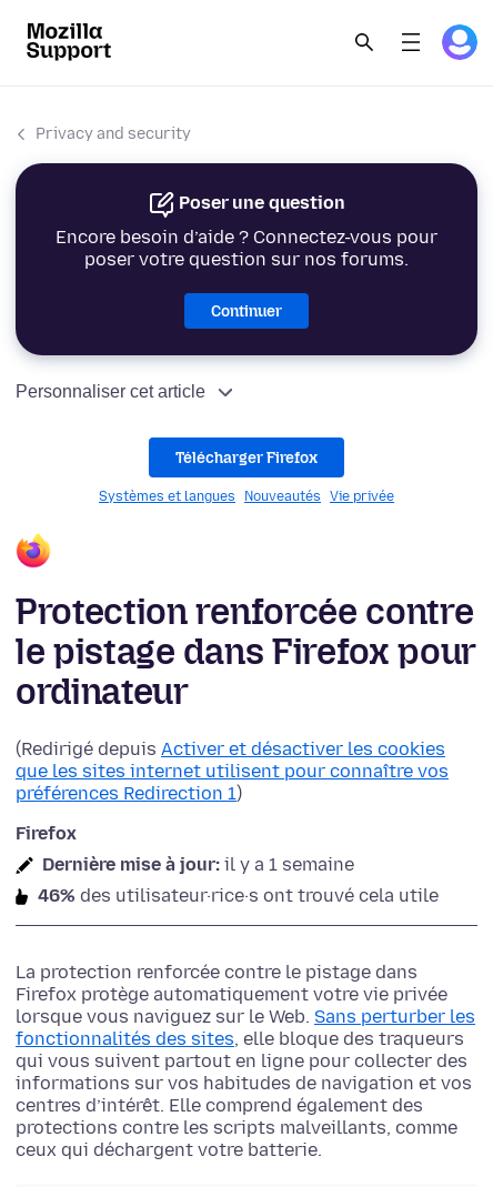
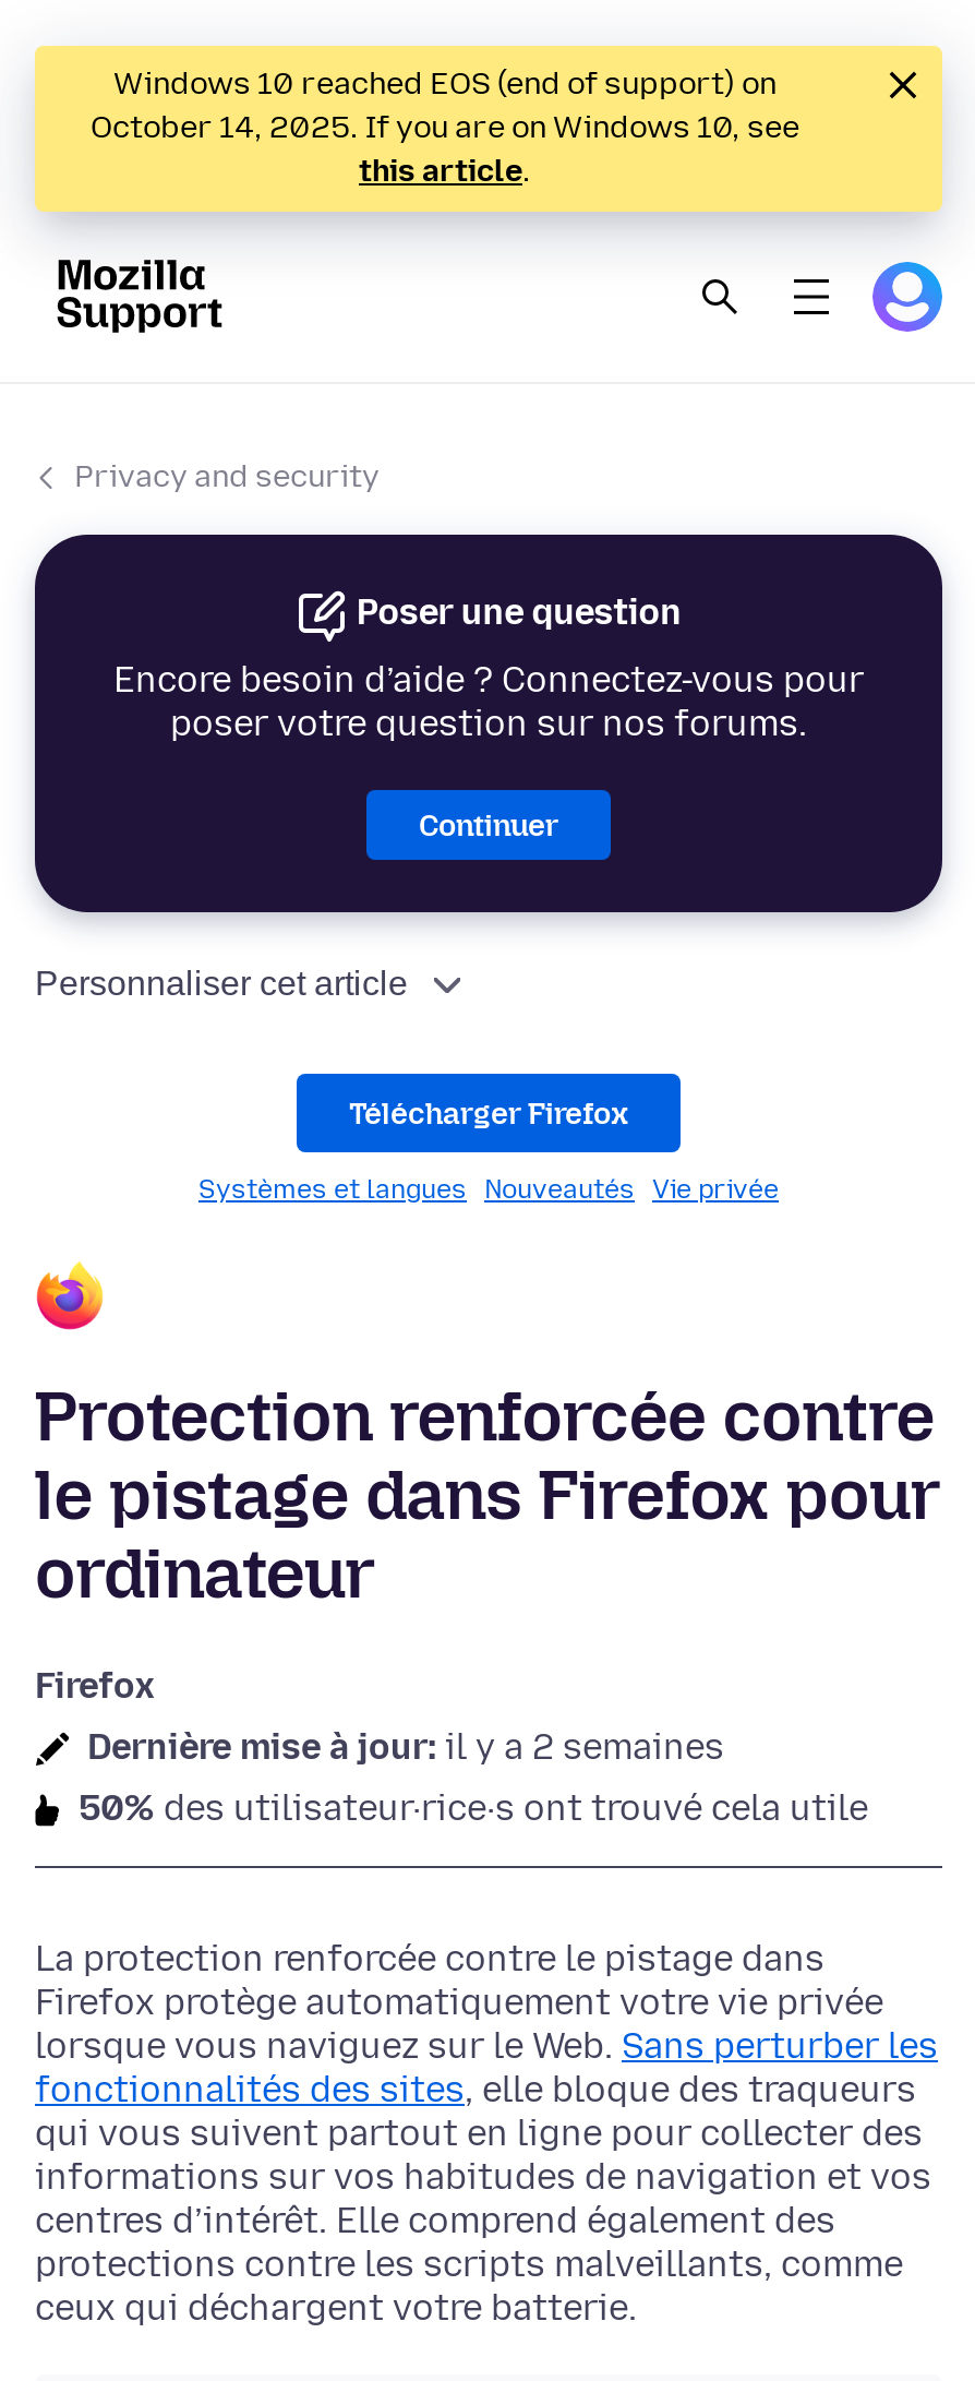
+ [image]
+ Windows 10 reached EOS (end of support) on
+ October 14, 2025. If you are on Windows 10, see
+ this article.

moved down: Privacy and security | Poser une question | Encore besoin d’aide ? Connectez-vous pour | ... | le pistage dans Firefox pour | ordinateur

- (Redirigé depuis Activer et désactiver les cookies
- que les sites internet utilisent pour connaître vos
- préférences Redirection 1)

- Dernière mise à jour: il y a 1 semaine
+ Dernière mise à jour: il y a 2 semaines

- 46% des utilisateur·rice·s ont trouvé cela utile
+ 50% des utilisateur·rice·s ont trouvé cela utile
